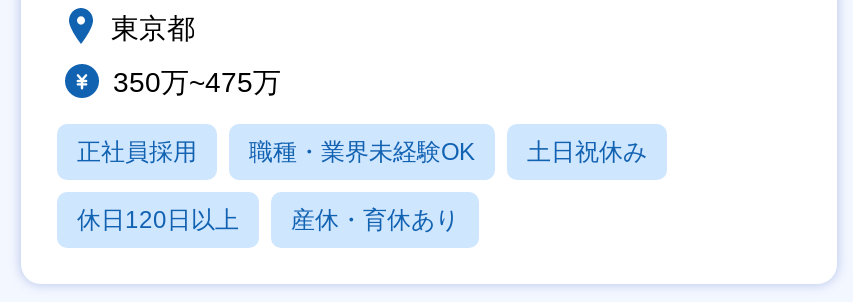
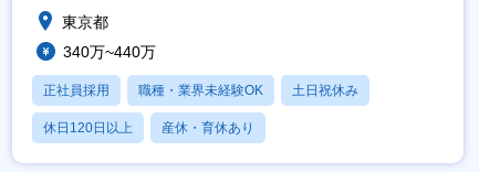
- 350万~475万
+ 340万~440万
